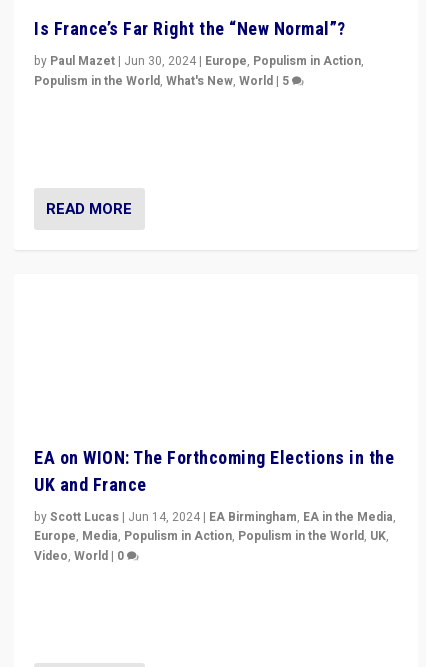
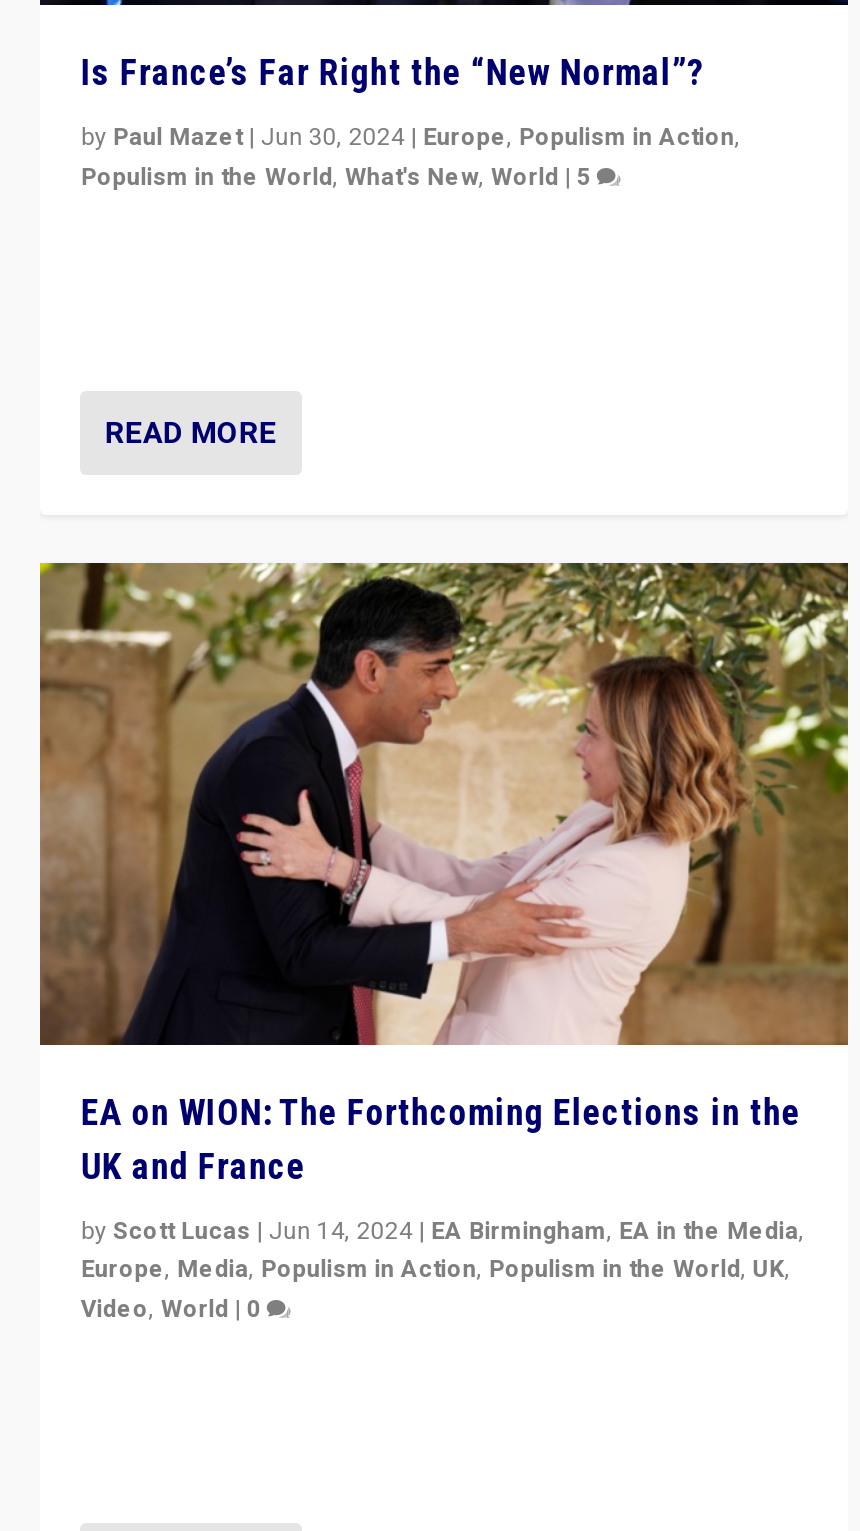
+ [image]
